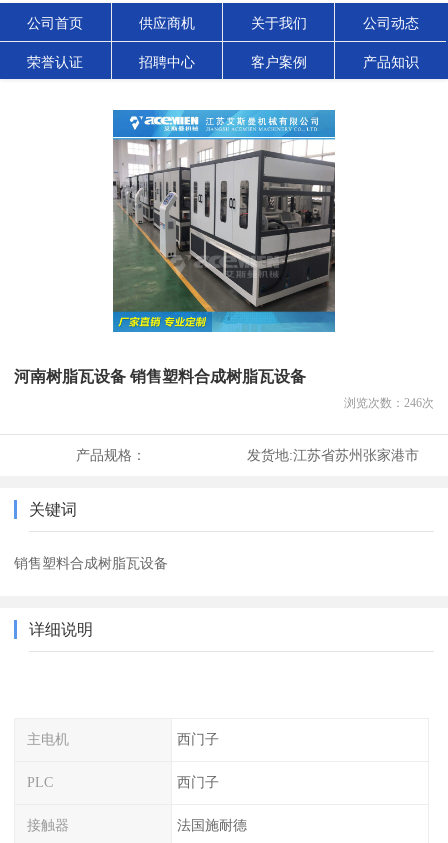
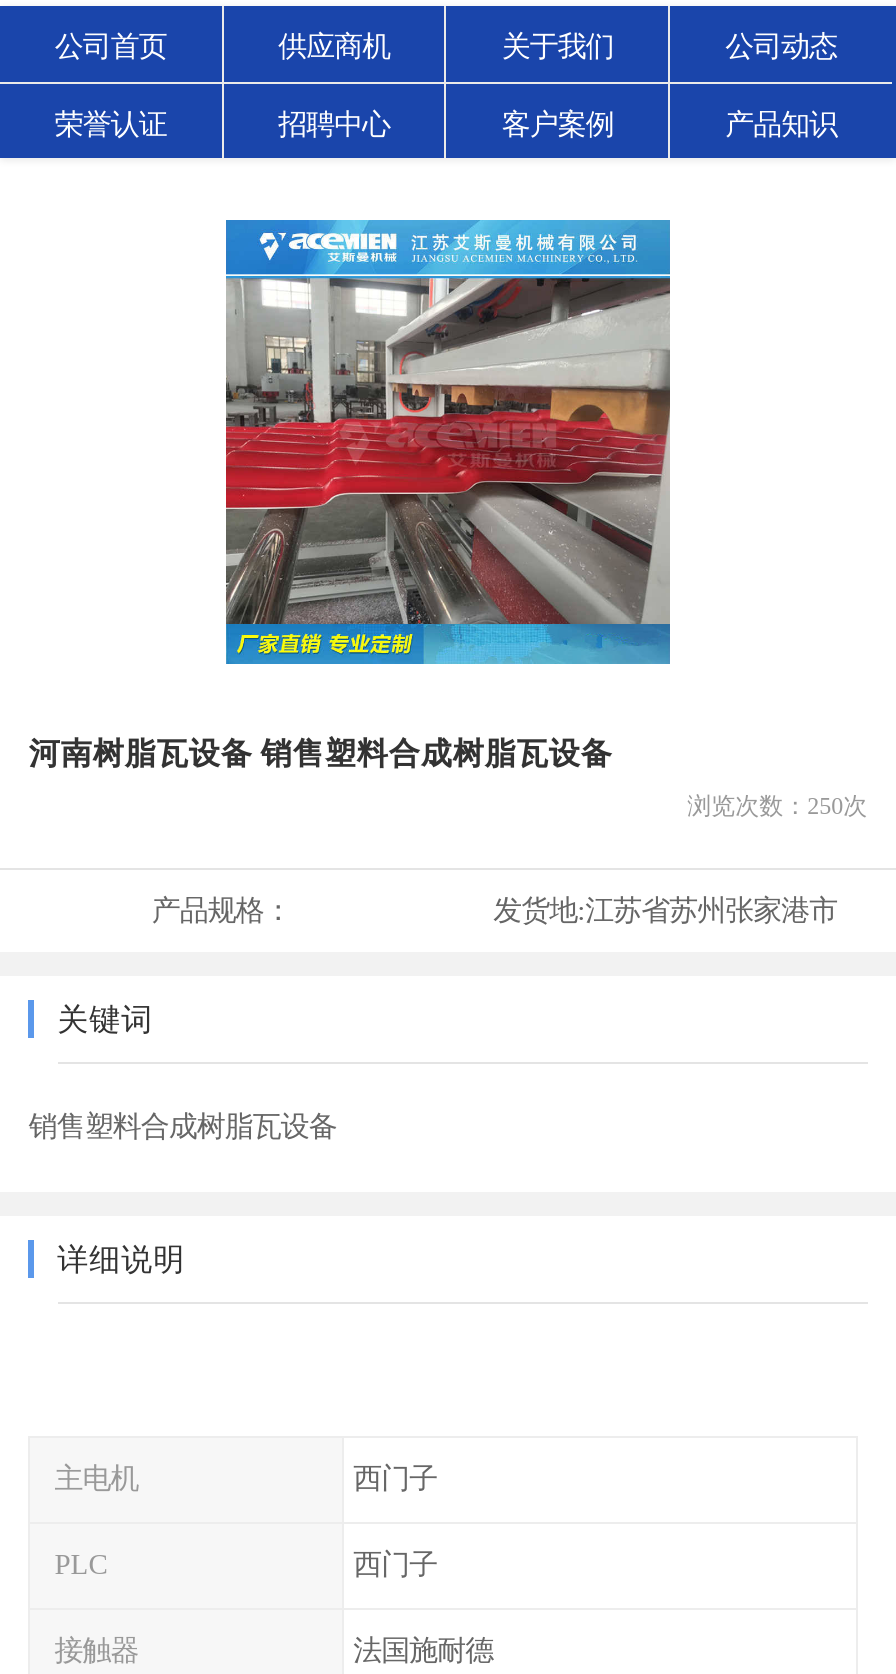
- [image]
+ [image]

- 浏览次数：246次
+ 浏览次数：250次
